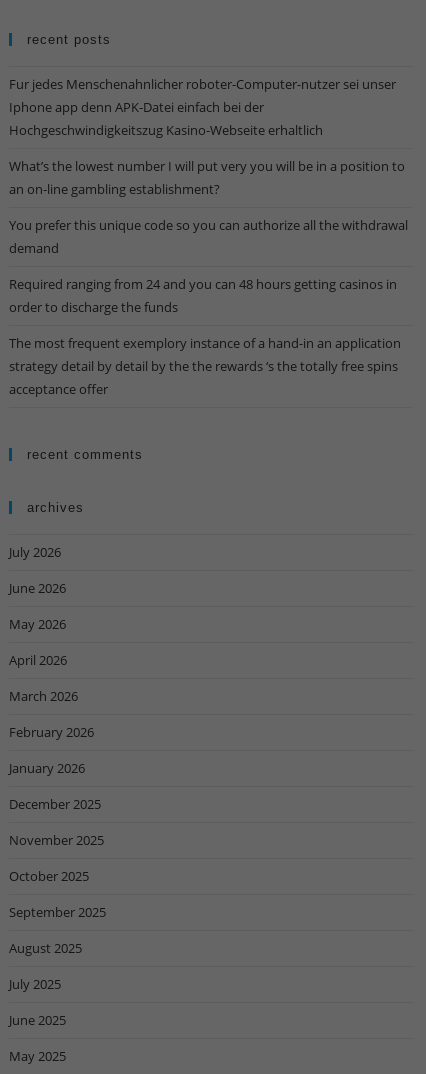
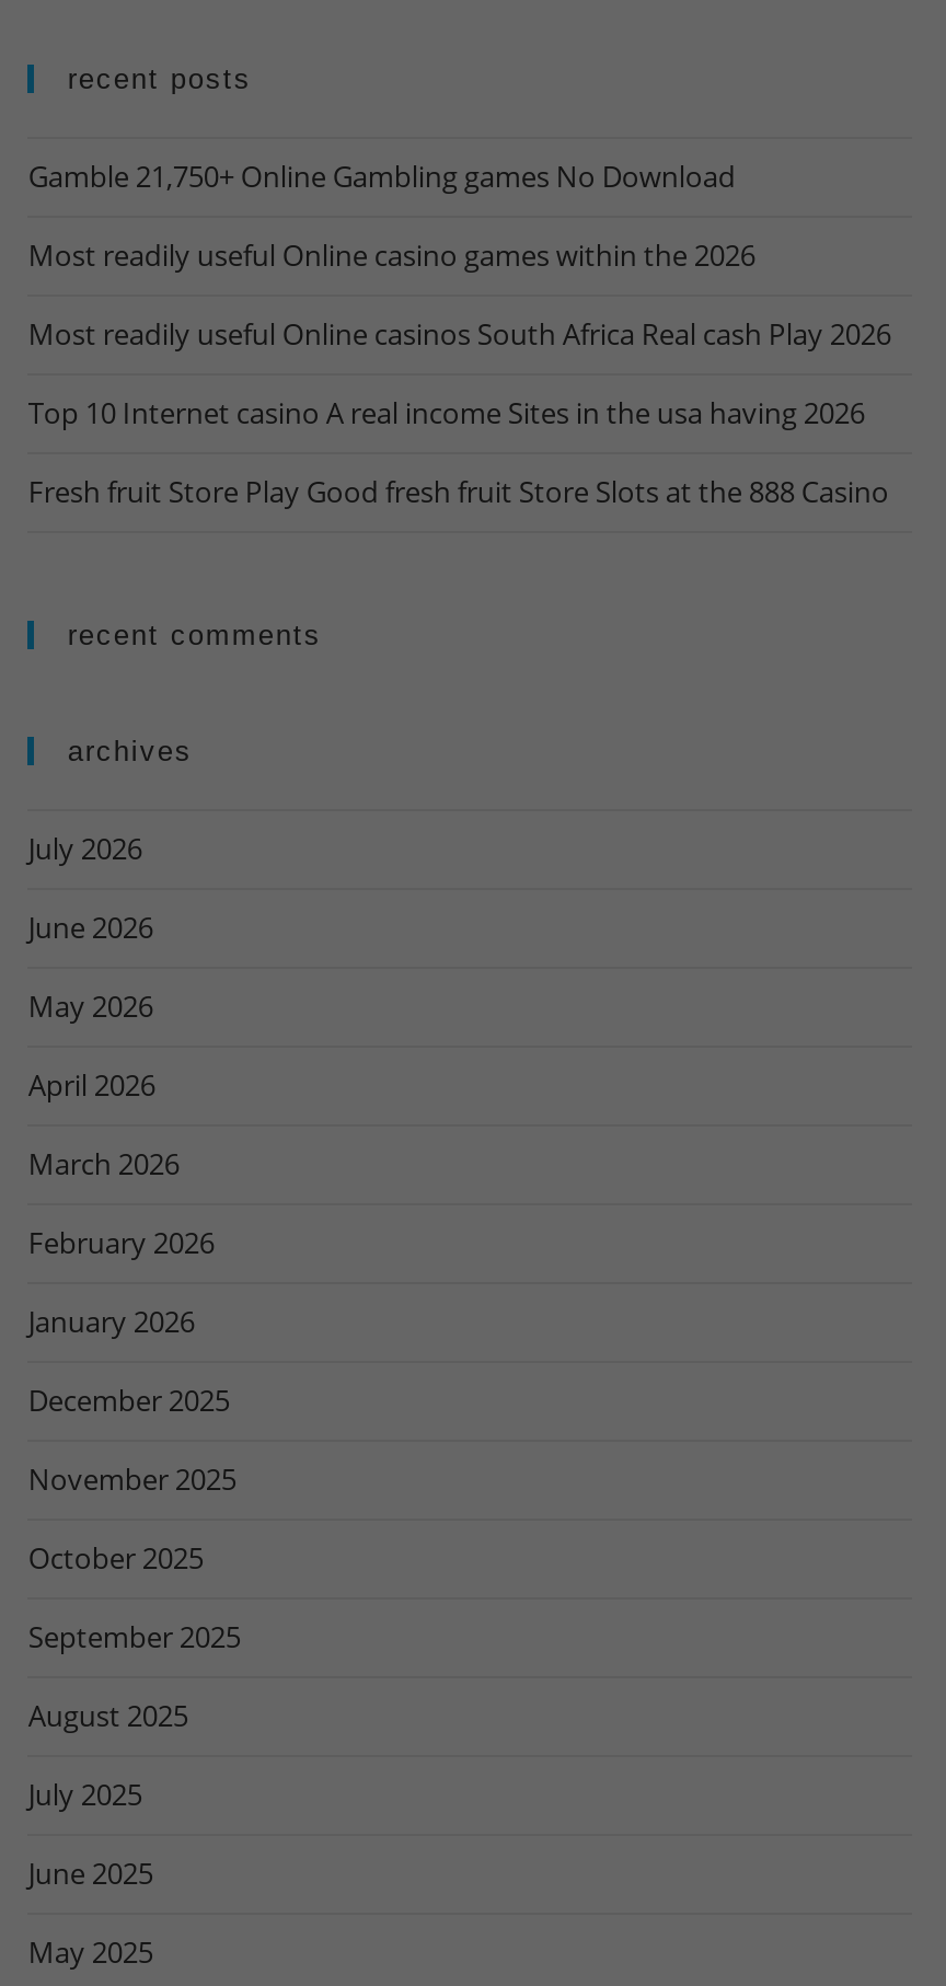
- Fur jedes Menschenahnlicher roboter-Computer-nutzer sei unser
- Iphone app denn APK-Datei einfach bei der
- Hochgeschwindigkeitszug Kasino-Webseite erhaltlich
+ Gamble 21,750+ Online Gambling games No Download

- What’s the lowest number I will put very you will be in a position to
- an on-line gambling establishment?
+ Most readily useful Online casino games within the 2026

- You prefer this unique code so you can authorize all the withdrawal
- demand
+ Most readily useful Online casinos South Africa Real cash Play 2026

- Required ranging from 24 and you can 48 hours getting casinos in
- order to discharge the funds
+ Top 10 Internet casino A real income Sites in the usa having 2026

- The most frequent exemplory instance of a hand-in an application
- strategy detail by detail by the the rewards ‘s the totally free spins
- acceptance offer
+ Fresh fruit Store Play Good fresh fruit Store Slots at the 888 Casino
